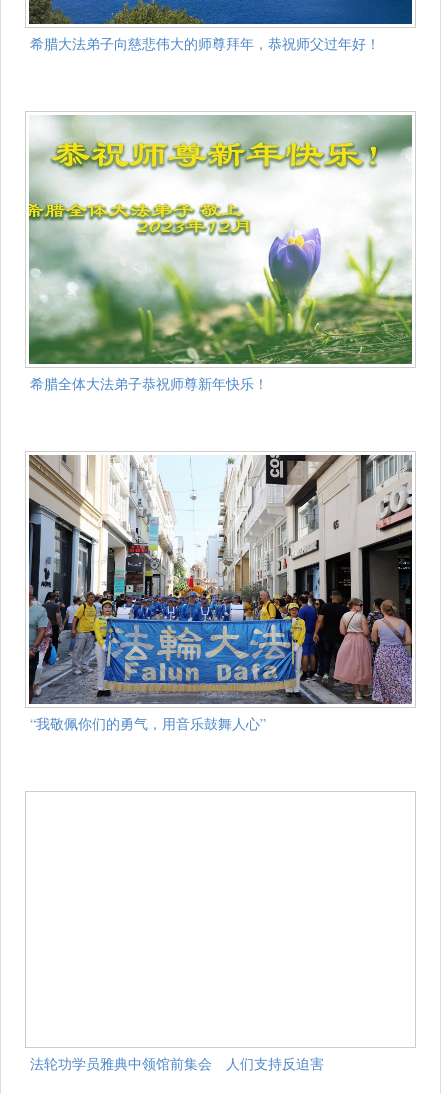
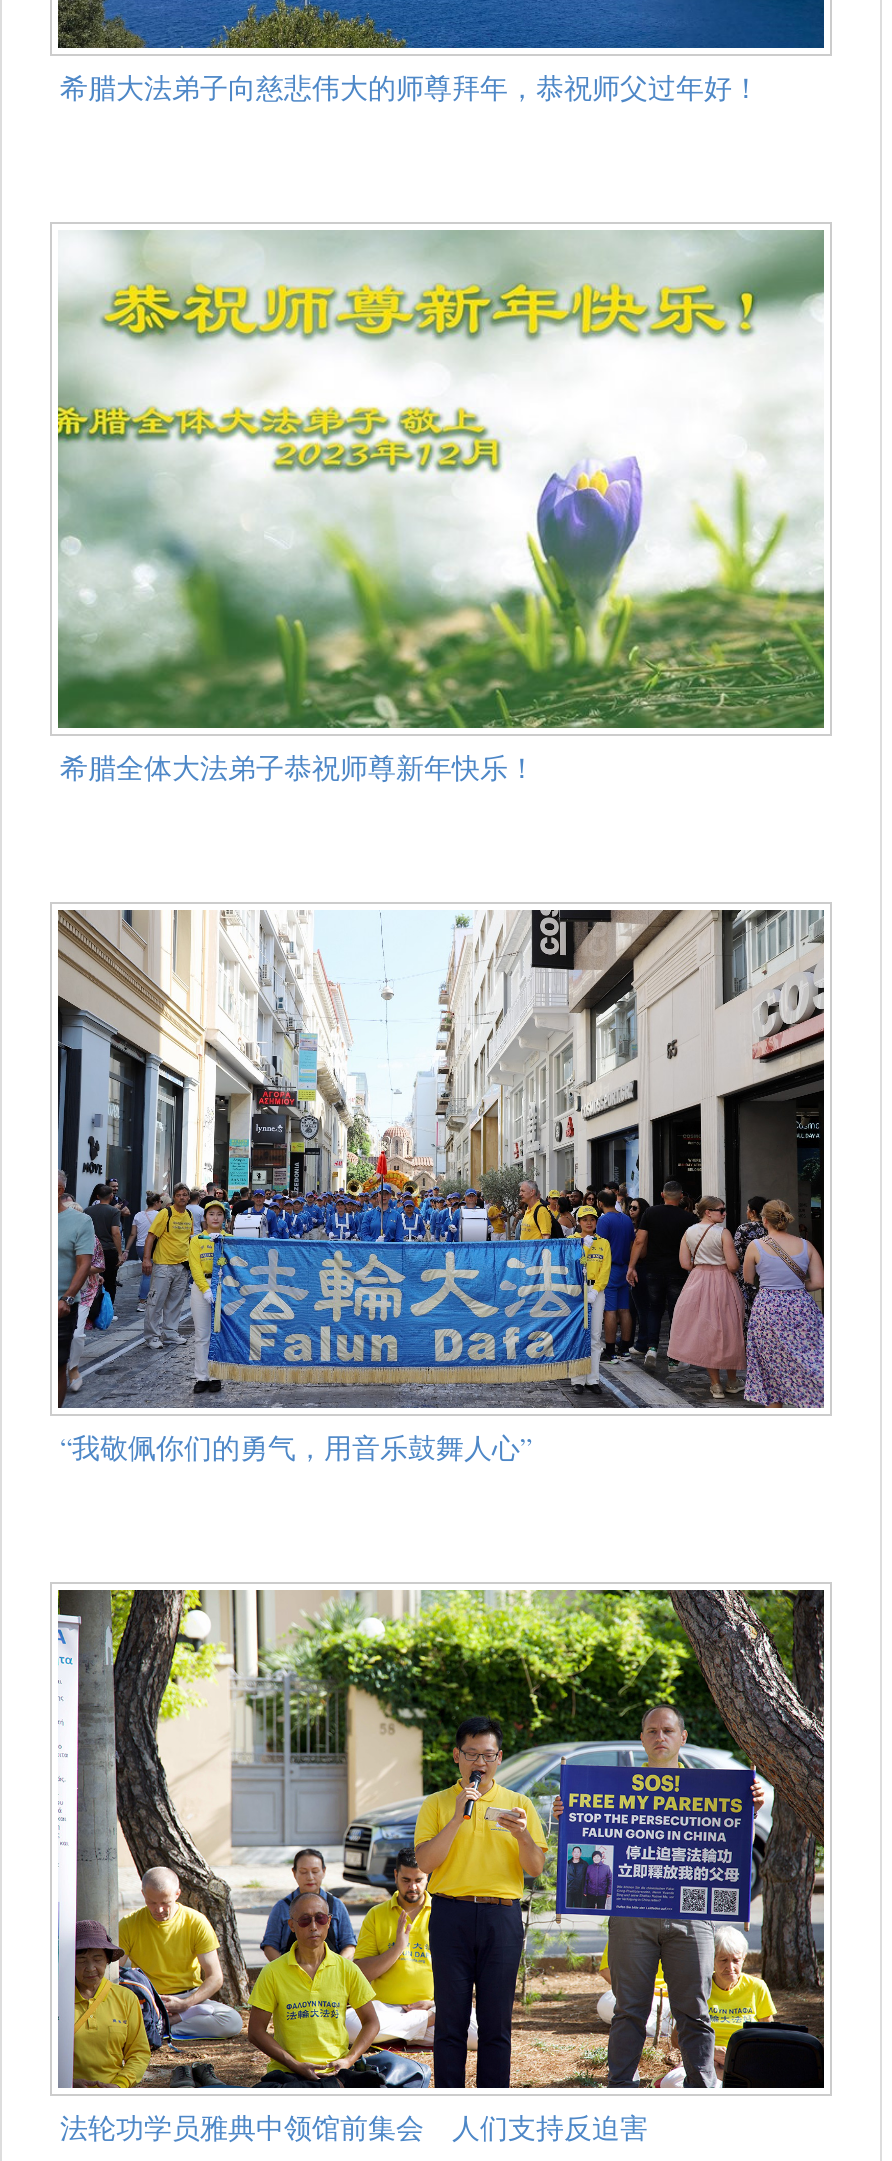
+ [image]
